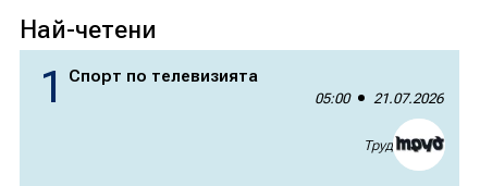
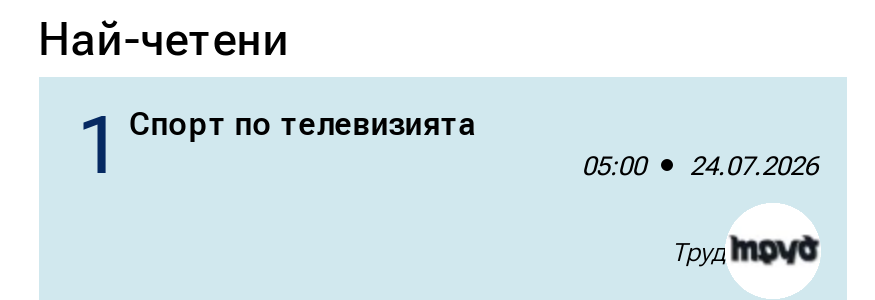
- 05:00 21.07.2026
+ 05:00 24.07.2026
